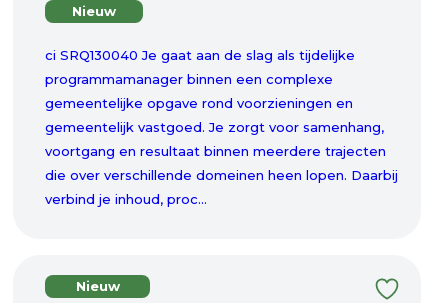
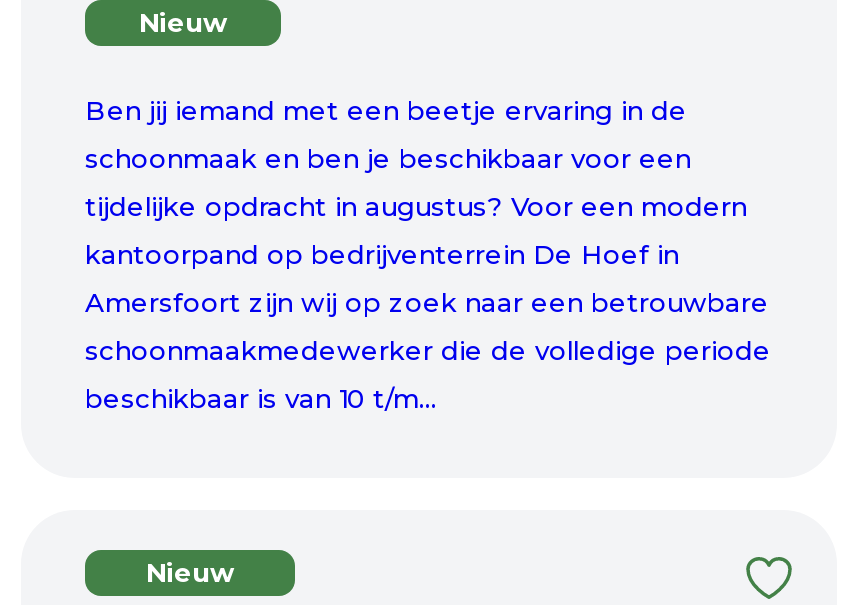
- ci SRQ130040 Je gaat aan de slag als tijdelijke
+ Ben jij iemand met een beetje ervaring in de

- programmamanager binnen een complexe
+ schoonmaak en ben je beschikbaar voor een

- gemeentelijke opgave rond voorzieningen en
+ tijdelijke opdracht in augustus? Voor een modern

- gemeentelijk vastgoed. Je zorgt voor samenhang,
+ kantoorpand op bedrijventerrein De Hoef in

- voortgang en resultaat binnen meerdere trajecten
+ Amersfoort zijn wij op zoek naar een betrouwbare

- die over verschillende domeinen heen lopen. Daarbij
+ schoonmaakmedewerker die de volledige periode

- verbind je inhoud, proc...
+ beschikbaar is van 10 t/m...
